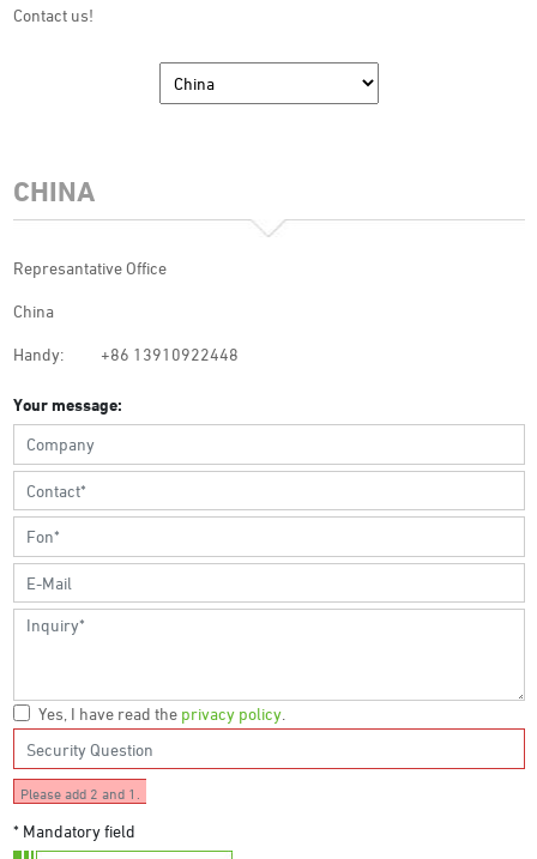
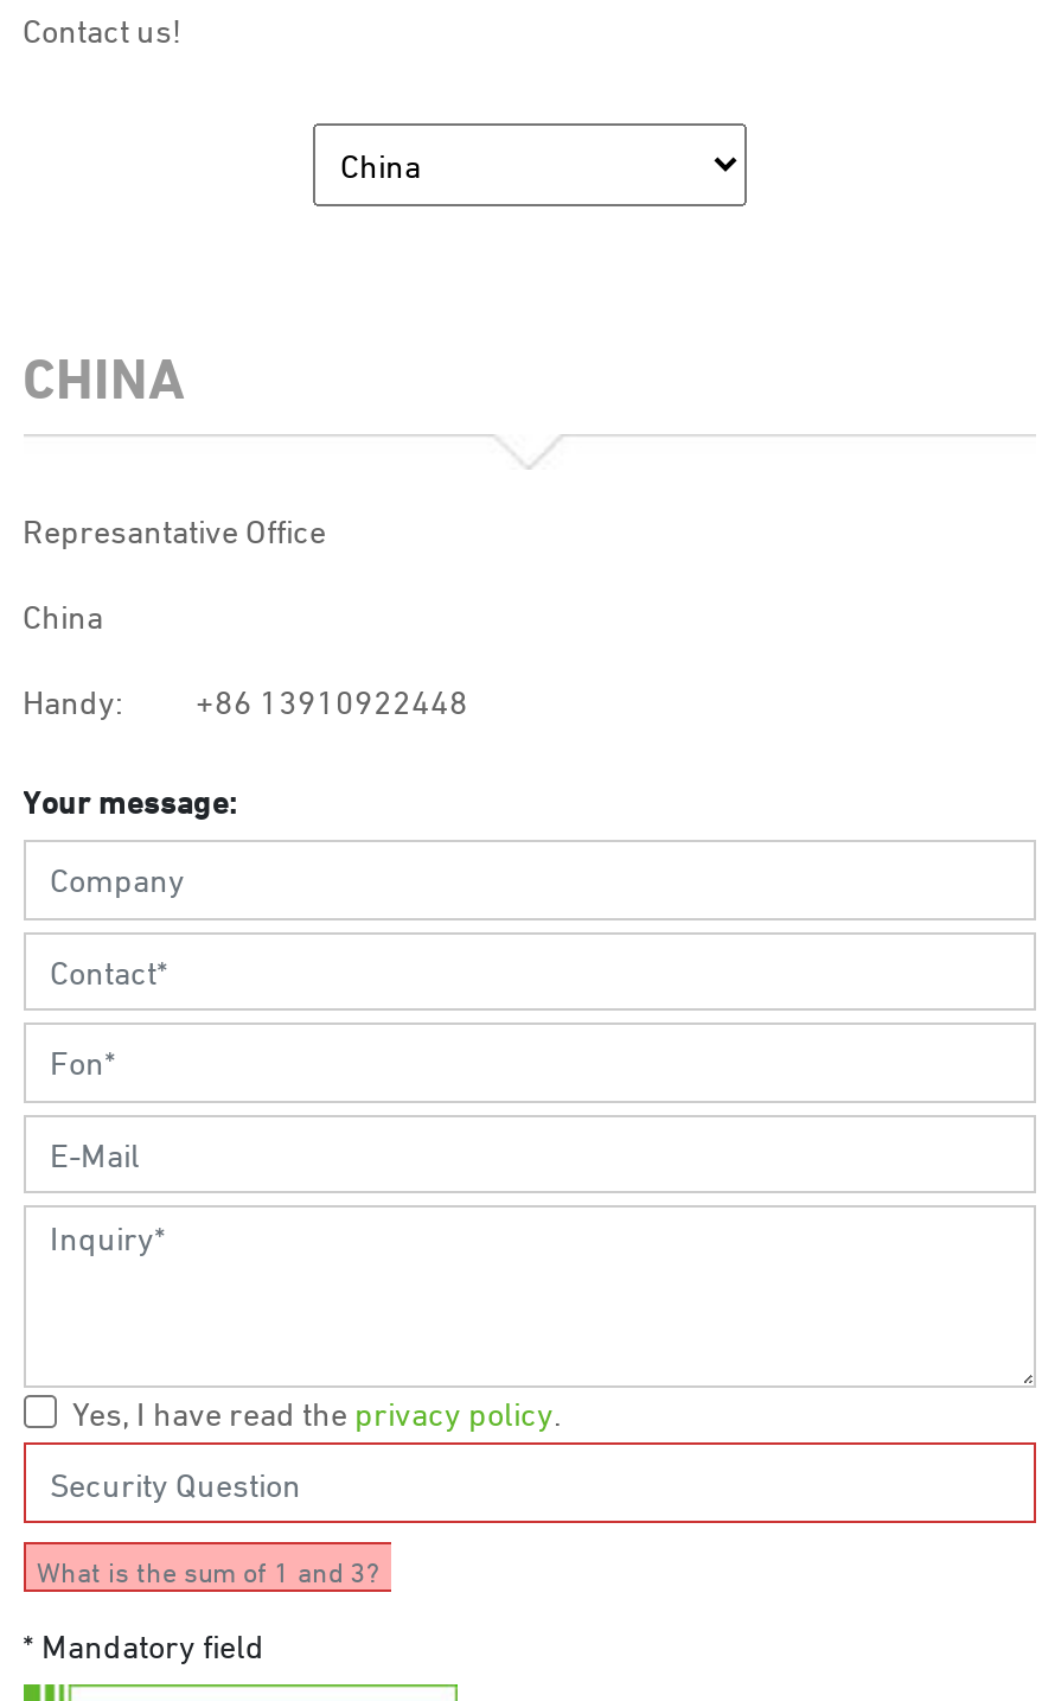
- Please add 2 and 1.
+ What is the sum of 1 and 3?
